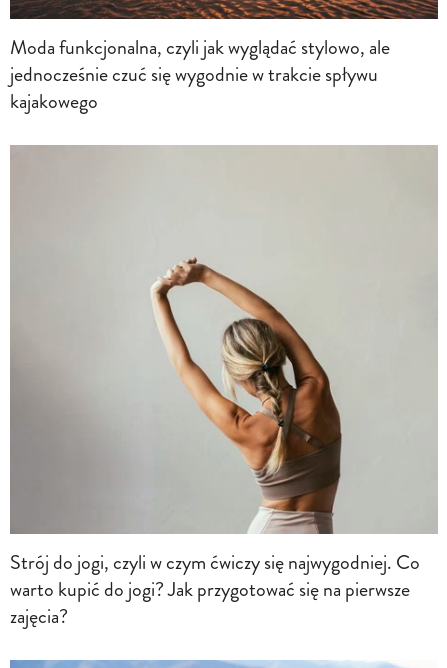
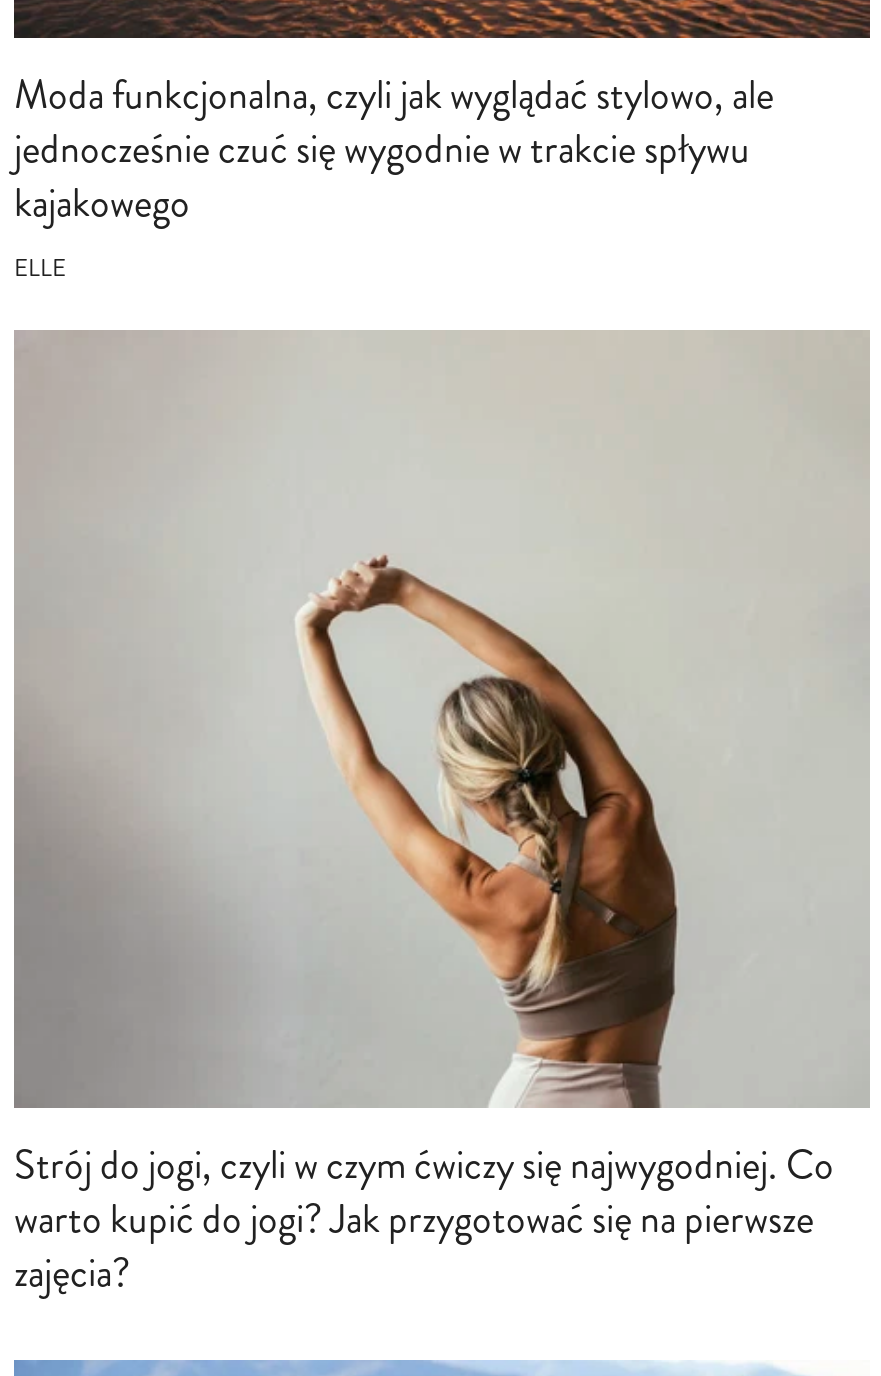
+ ELLE
